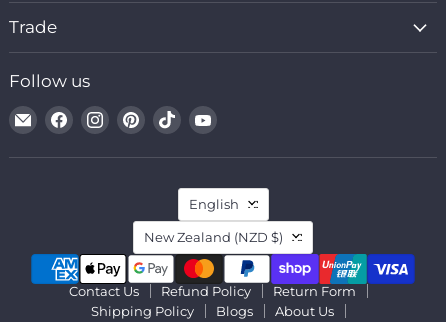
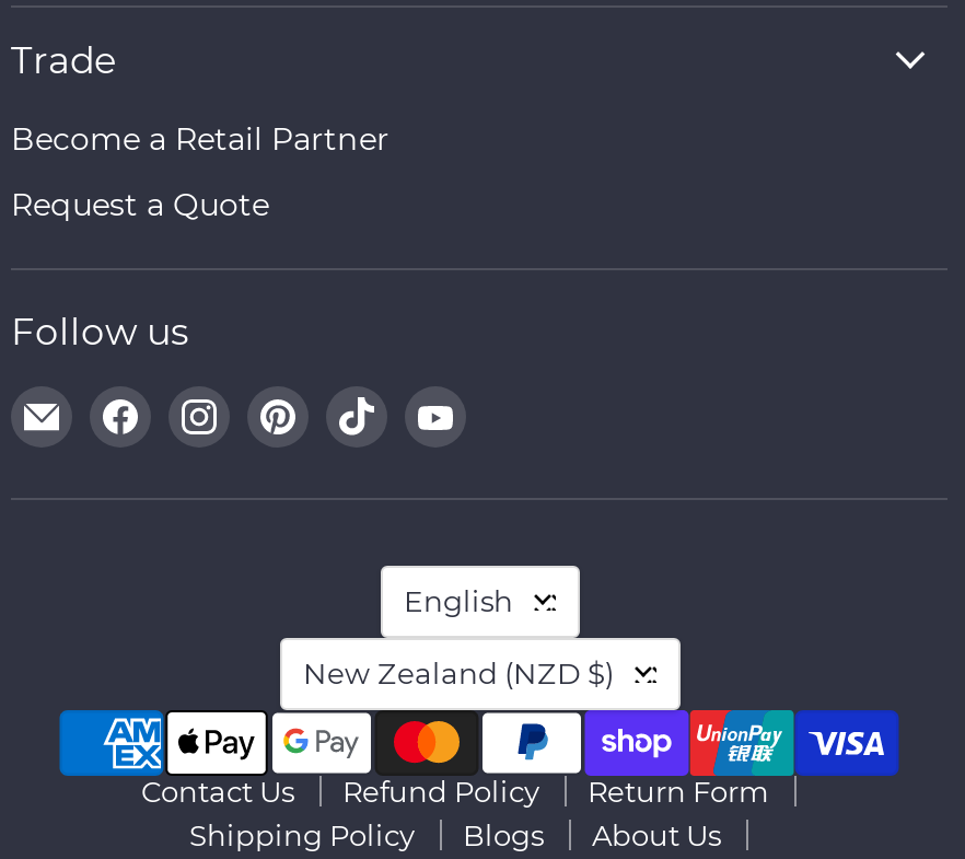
+ Become a Retail Partner
+ Request a Quote
